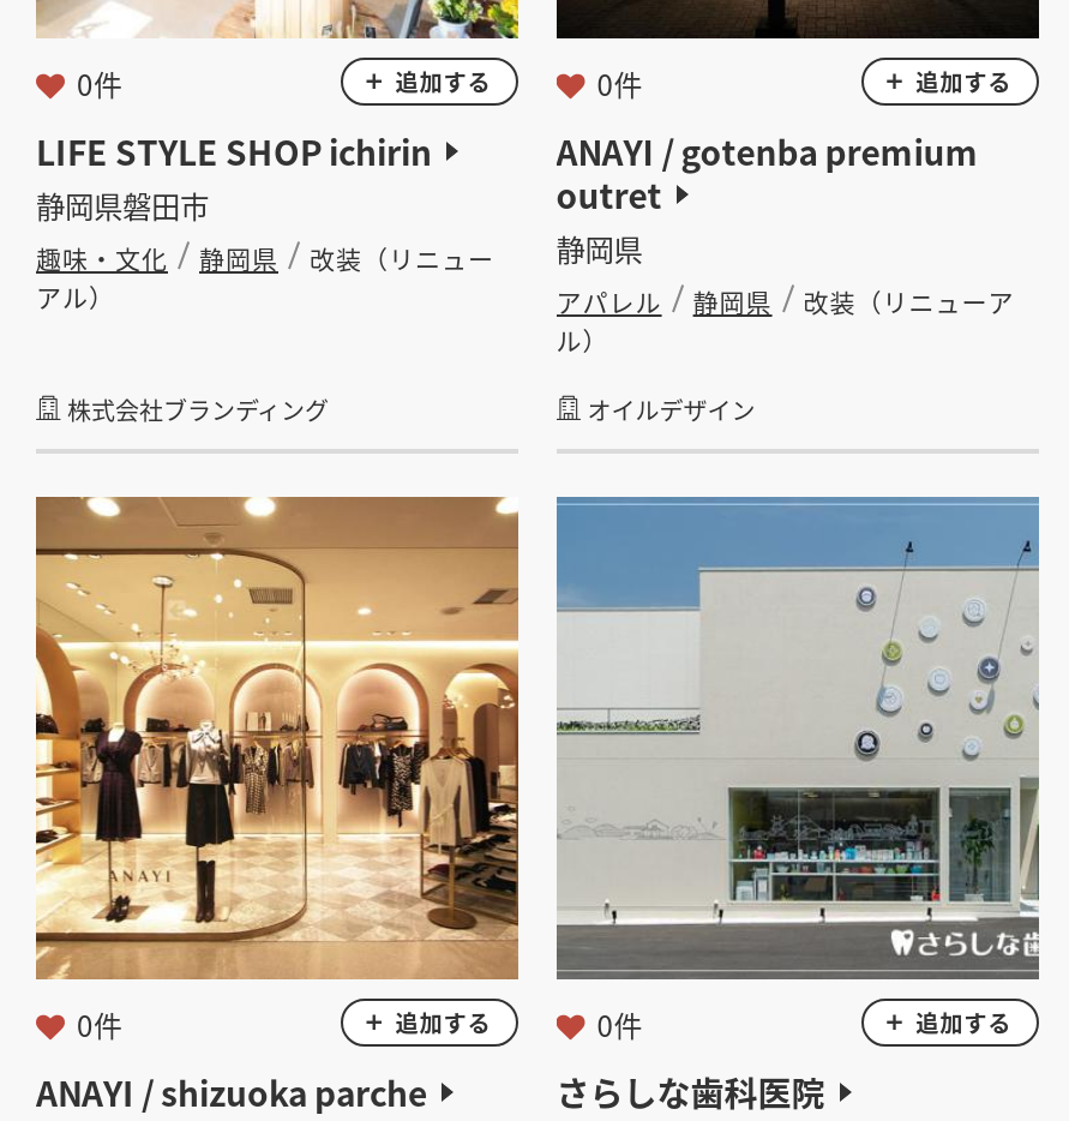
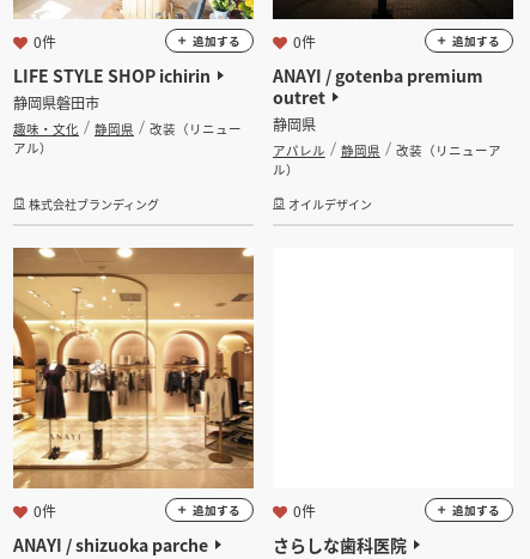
- [image]
